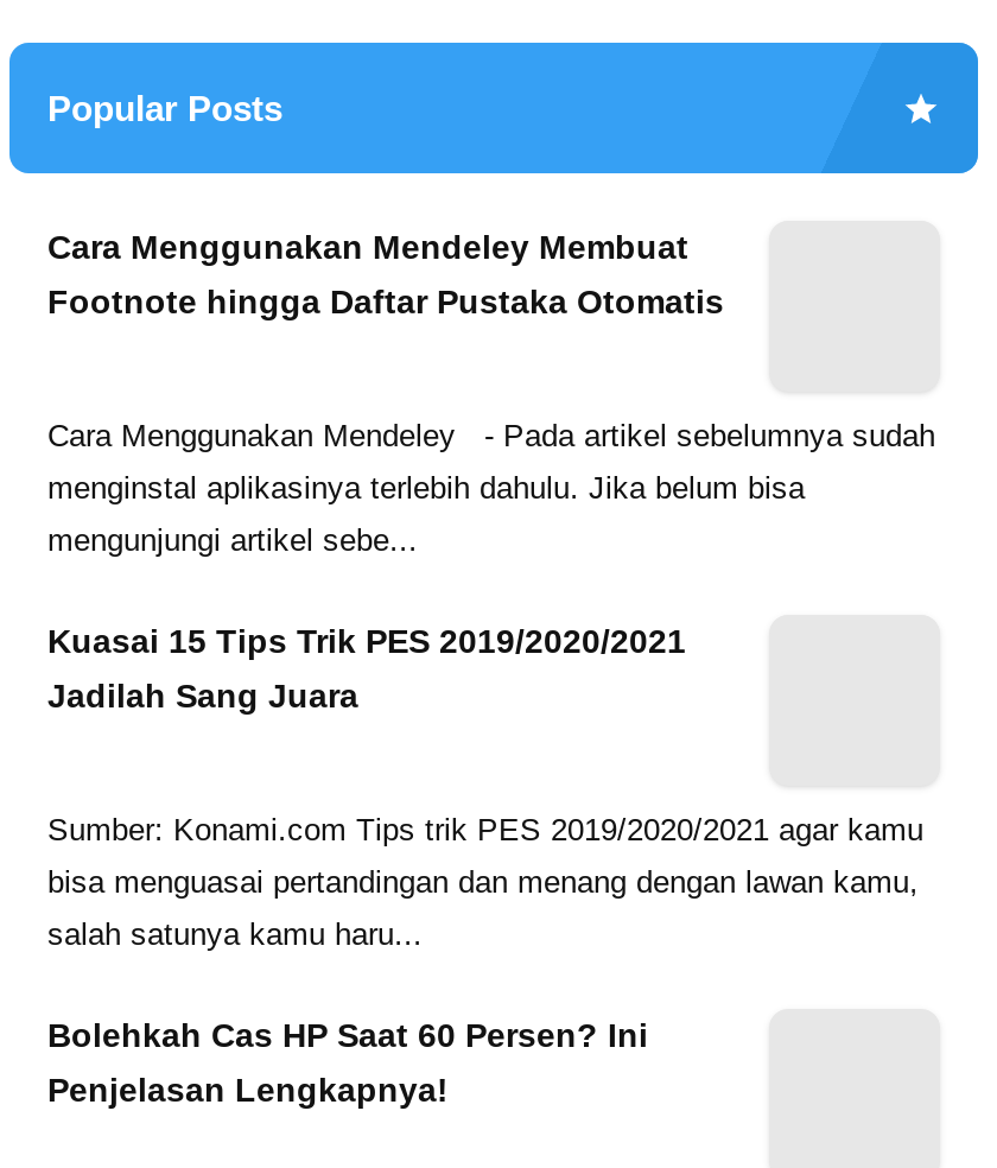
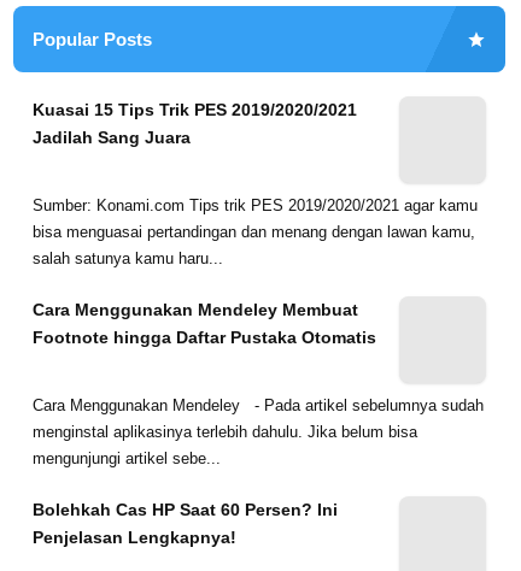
moved down: Cara Menggunakan Mendeley Membuat | Footnote hingga Daftar Pustaka Otomatis

moved down: Cara Menggunakan Mendeley - Pada artikel sebelumnya sudah | menginstal aplikasinya terlebih dahulu. Jika belum bisa | mengunjungi artikel sebe...

moved up: Kuasai 15 Tips Trik PES 2019/2020/2021 | Jadilah Sang Juara | bisa menguasai pertandingan dan menang dengan lawan kamu, | salah satunya kamu haru...
